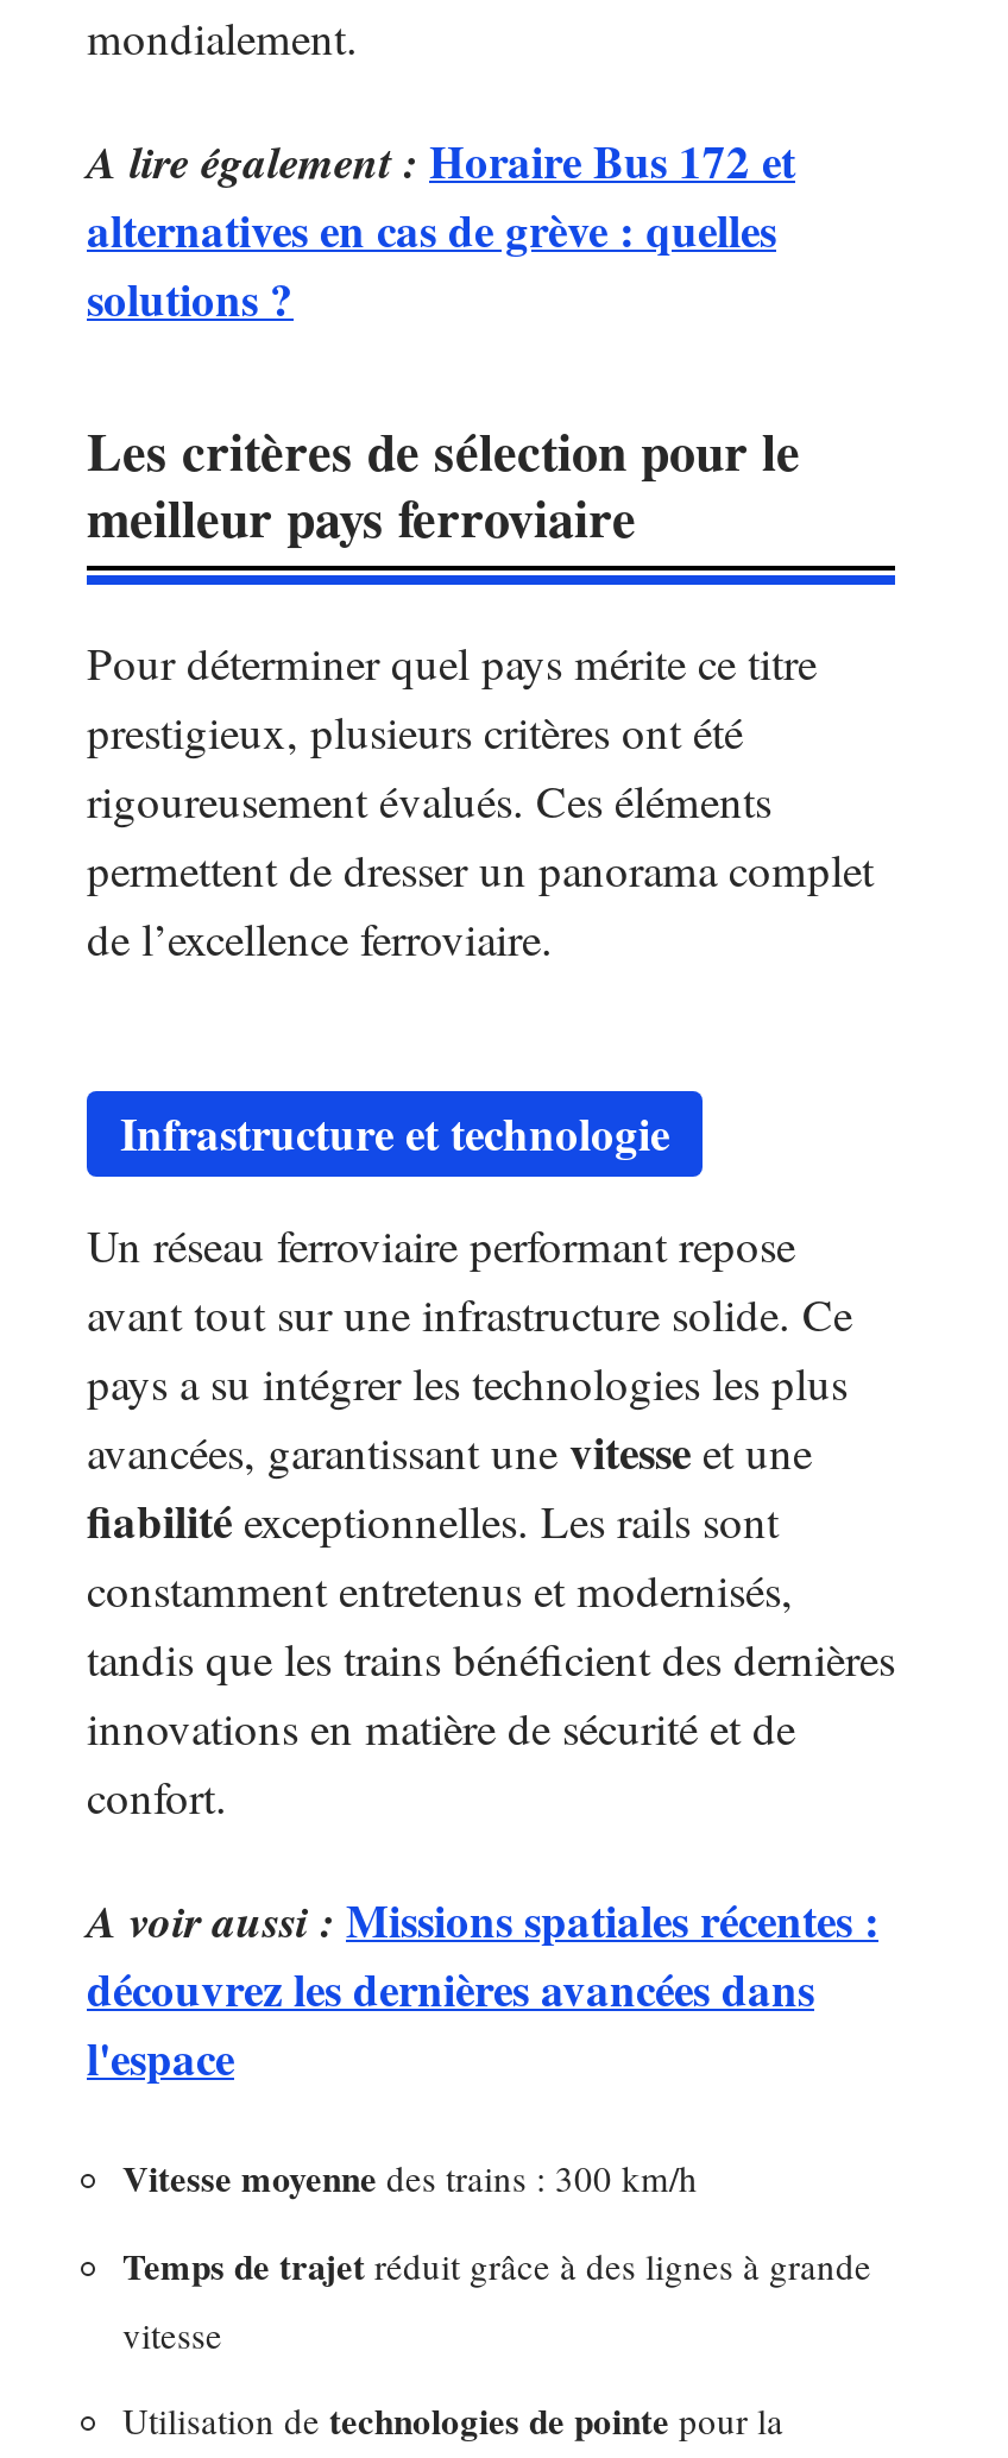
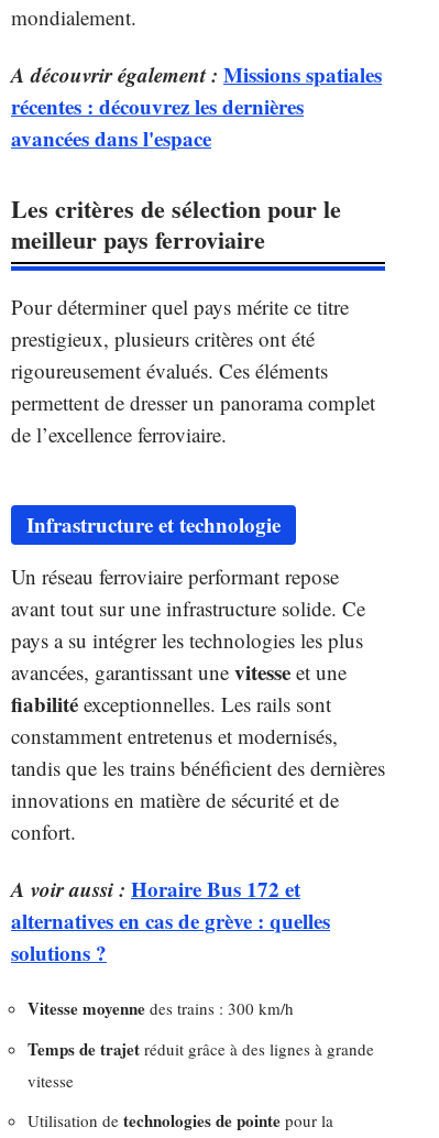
- A lire également : Horaire Bus 172 et
+ A découvrir également : Missions spatiales
+ récentes : découvrez les dernières
+ avancées dans l'espace

moved down: alternatives en cas de grève : quelles | solutions ?

- A voir aussi : Missions spatiales récentes :
- découvrez les dernières avancées dans
- l'espace
+ A voir aussi : Horaire Bus 172 et
